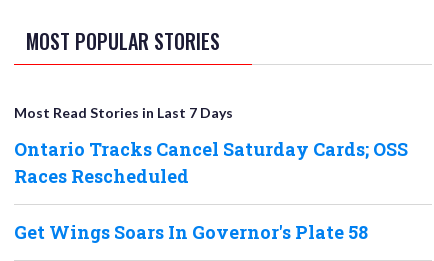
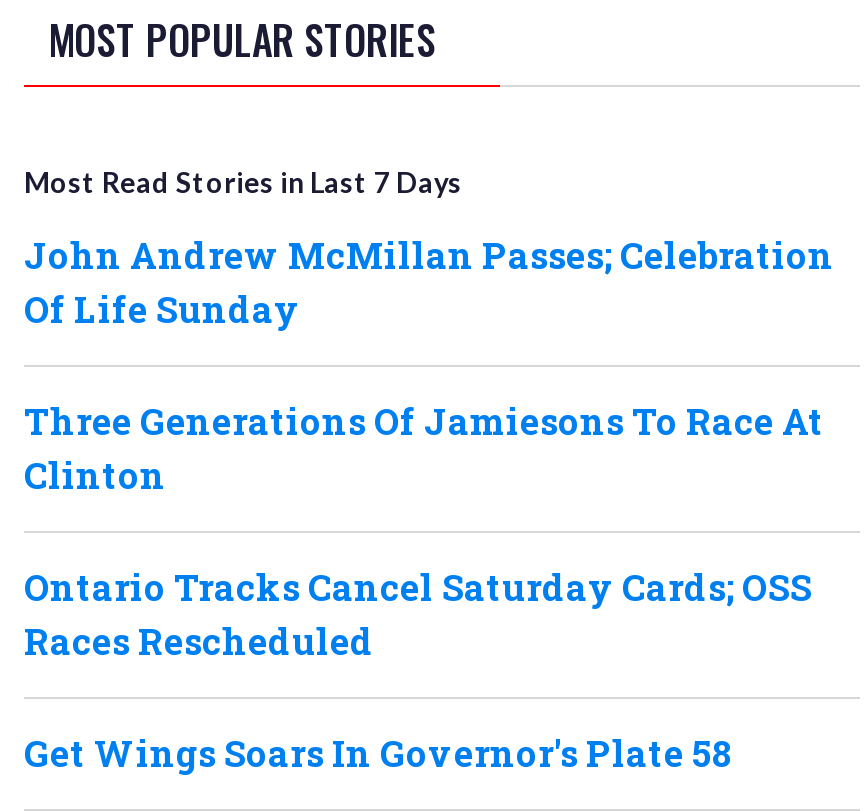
+ John Andrew McMillan Passes; Celebration
+ Of Life Sunday
+ Three Generations Of Jamiesons To Race At
+ Clinton
